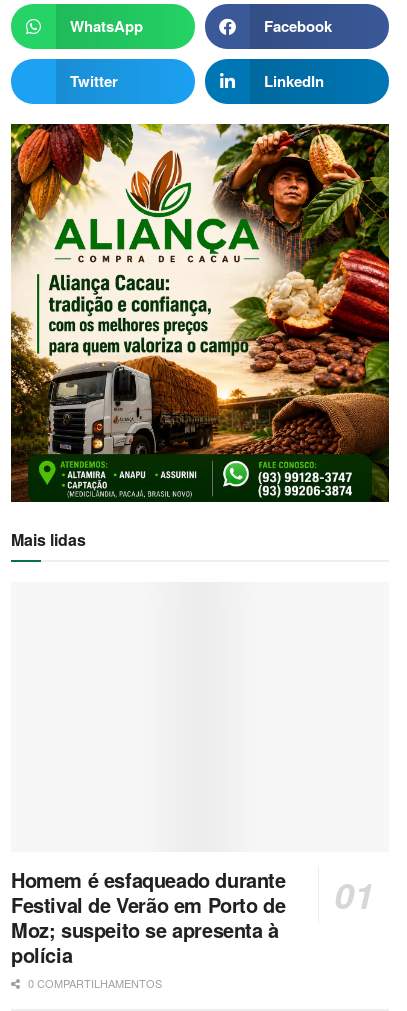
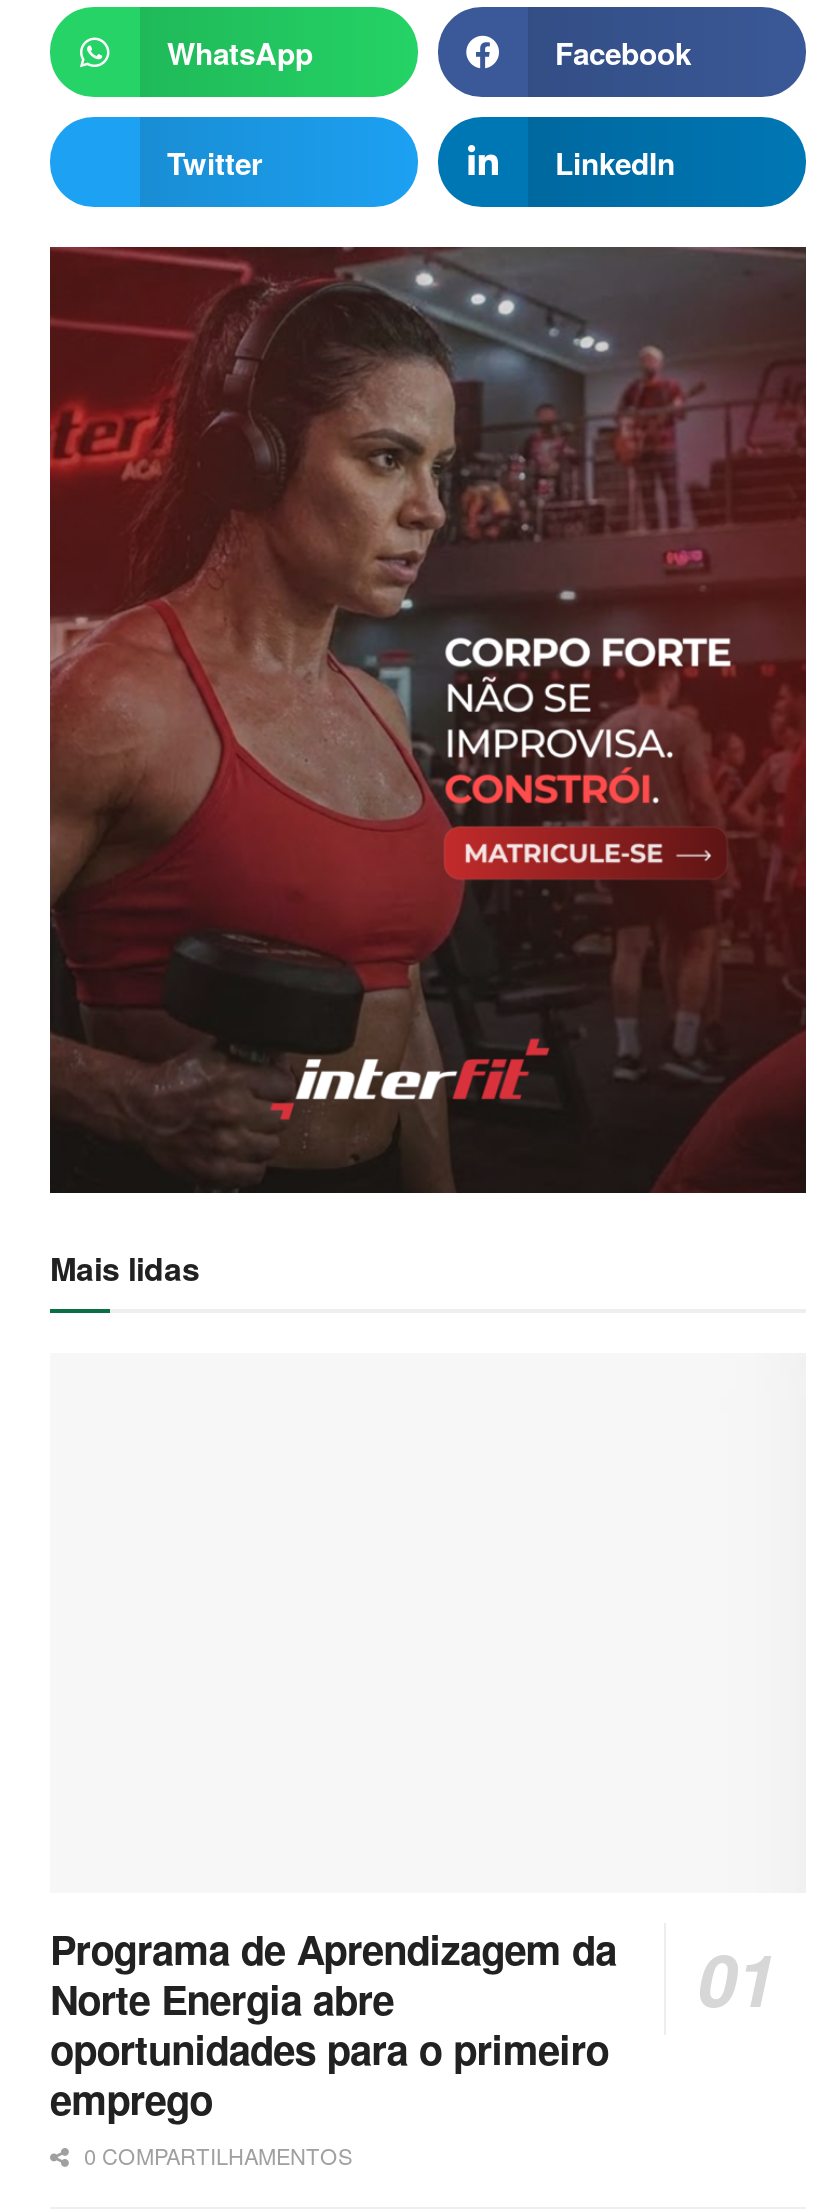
- [image]
+ [image]

- Homem é esfaqueado durante
- Festival de Verão em Porto de
- Moz; suspeito se apresenta à
- polícia
+ Programa de Aprendizagem da
+ Norte Energia abre
+ oportunidades para o primeiro
+ emprego
